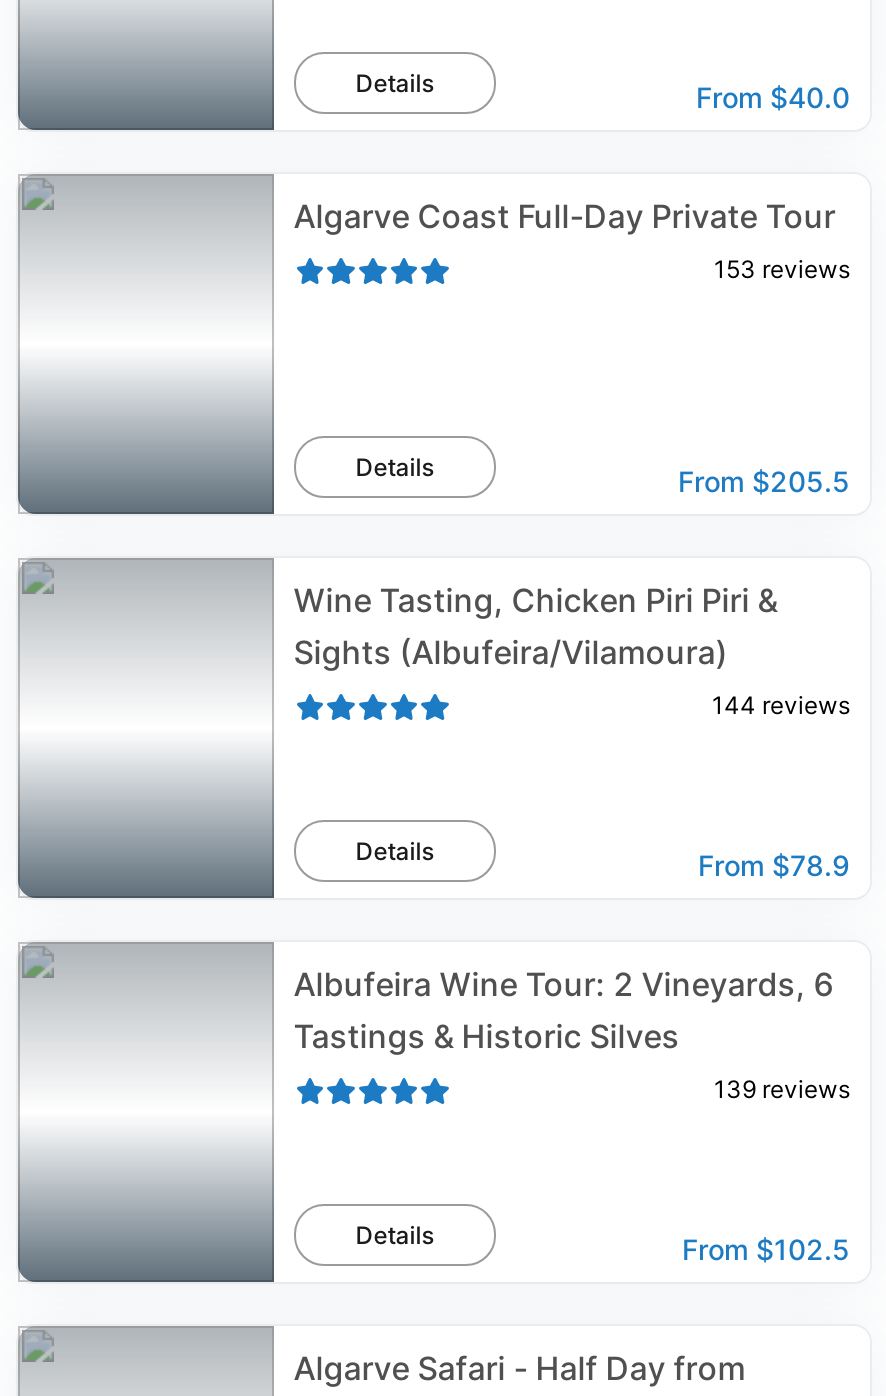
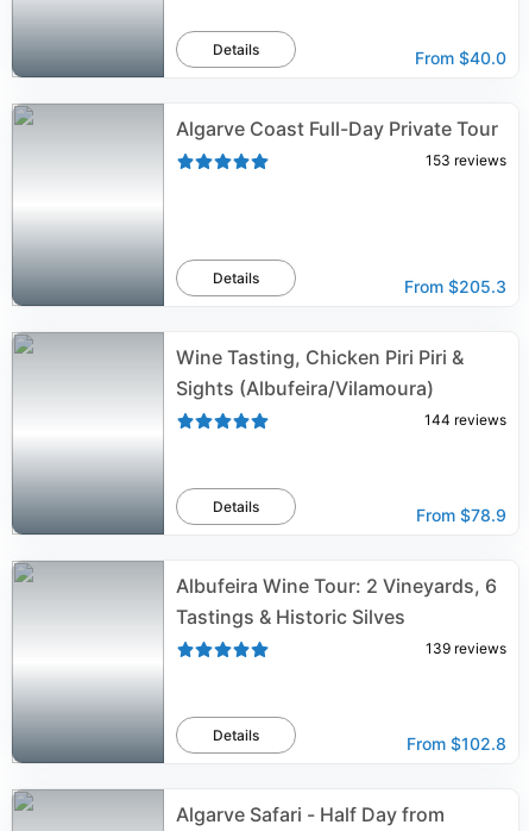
- From $205.5
+ From $205.3

- From $102.5
+ From $102.8
